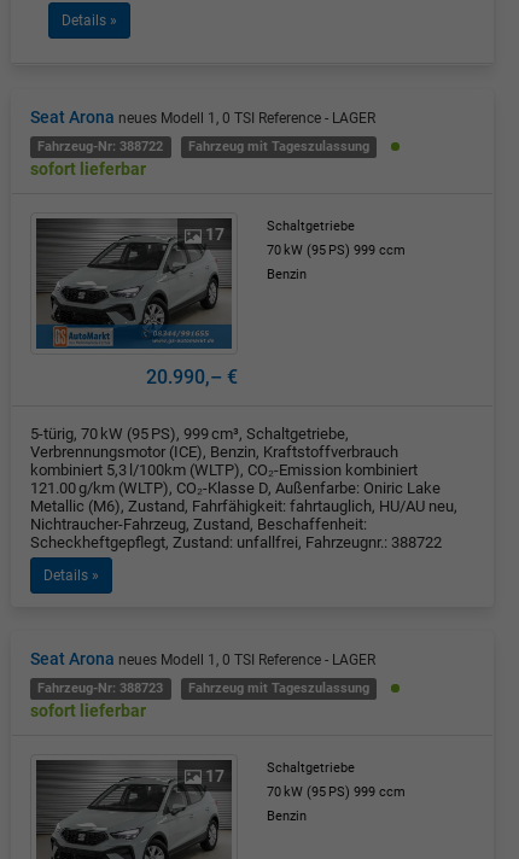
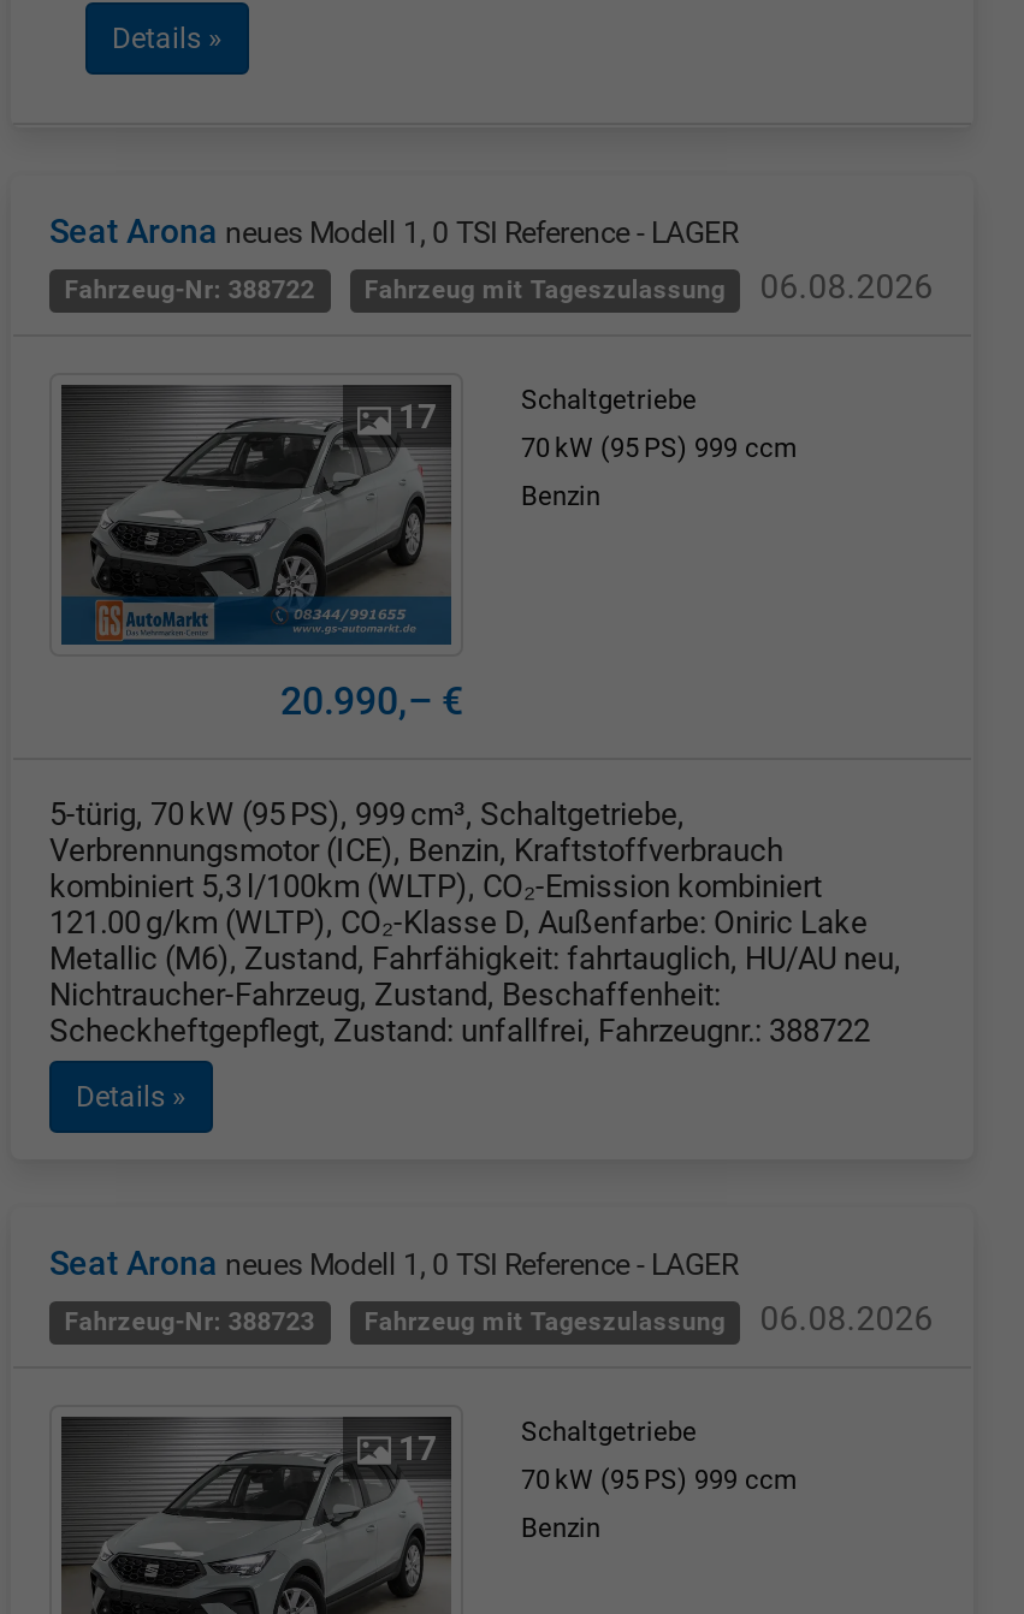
- sofort lieferbar
+ 06.08.2026

- sofort lieferbar
+ 06.08.2026
